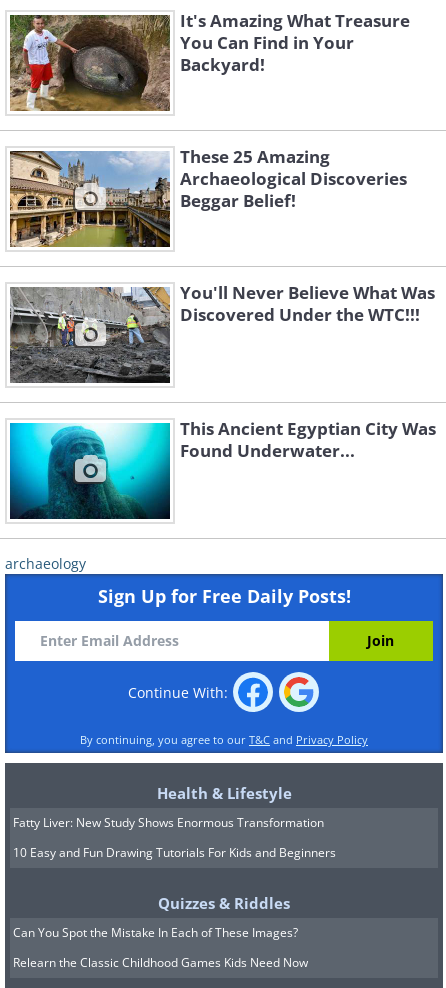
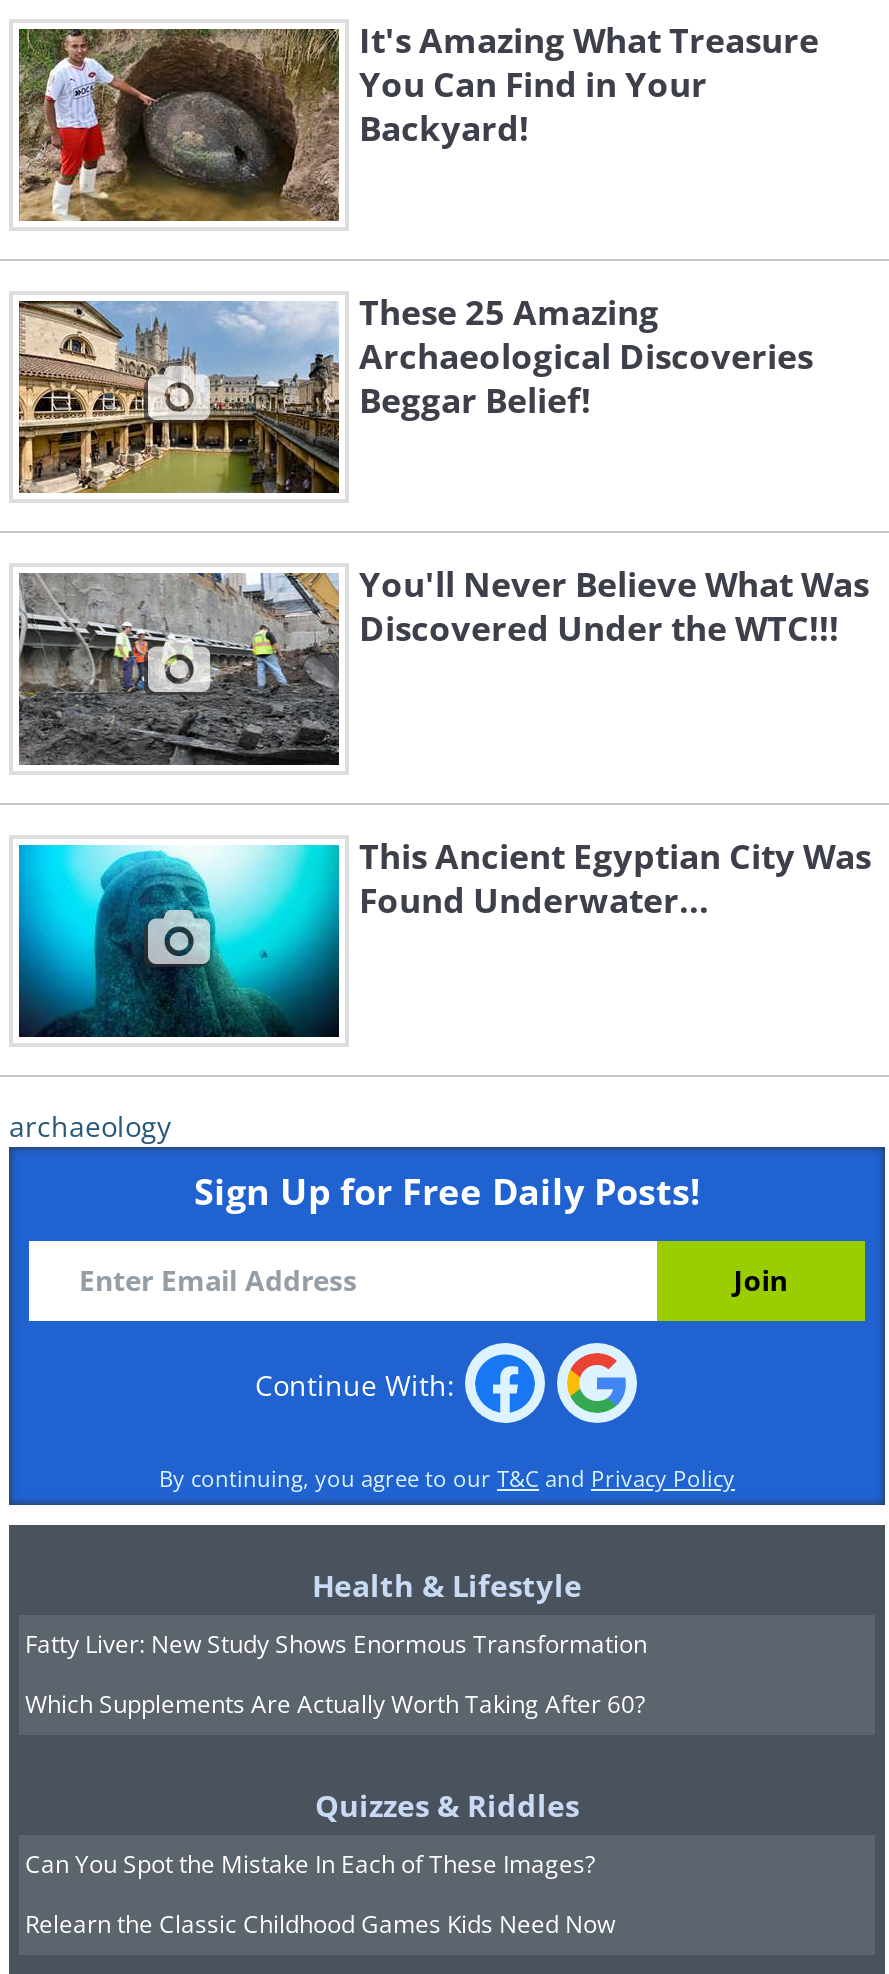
- 10 Easy and Fun Drawing Tutorials For Kids and Beginners
+ Which Supplements Are Actually Worth Taking After 60?
